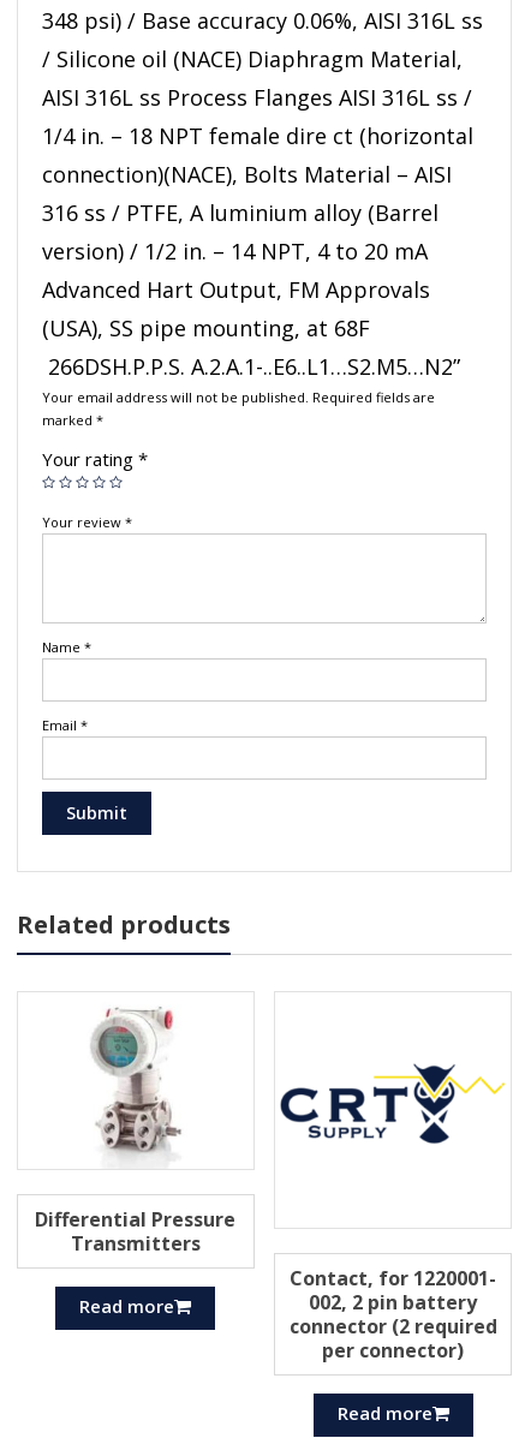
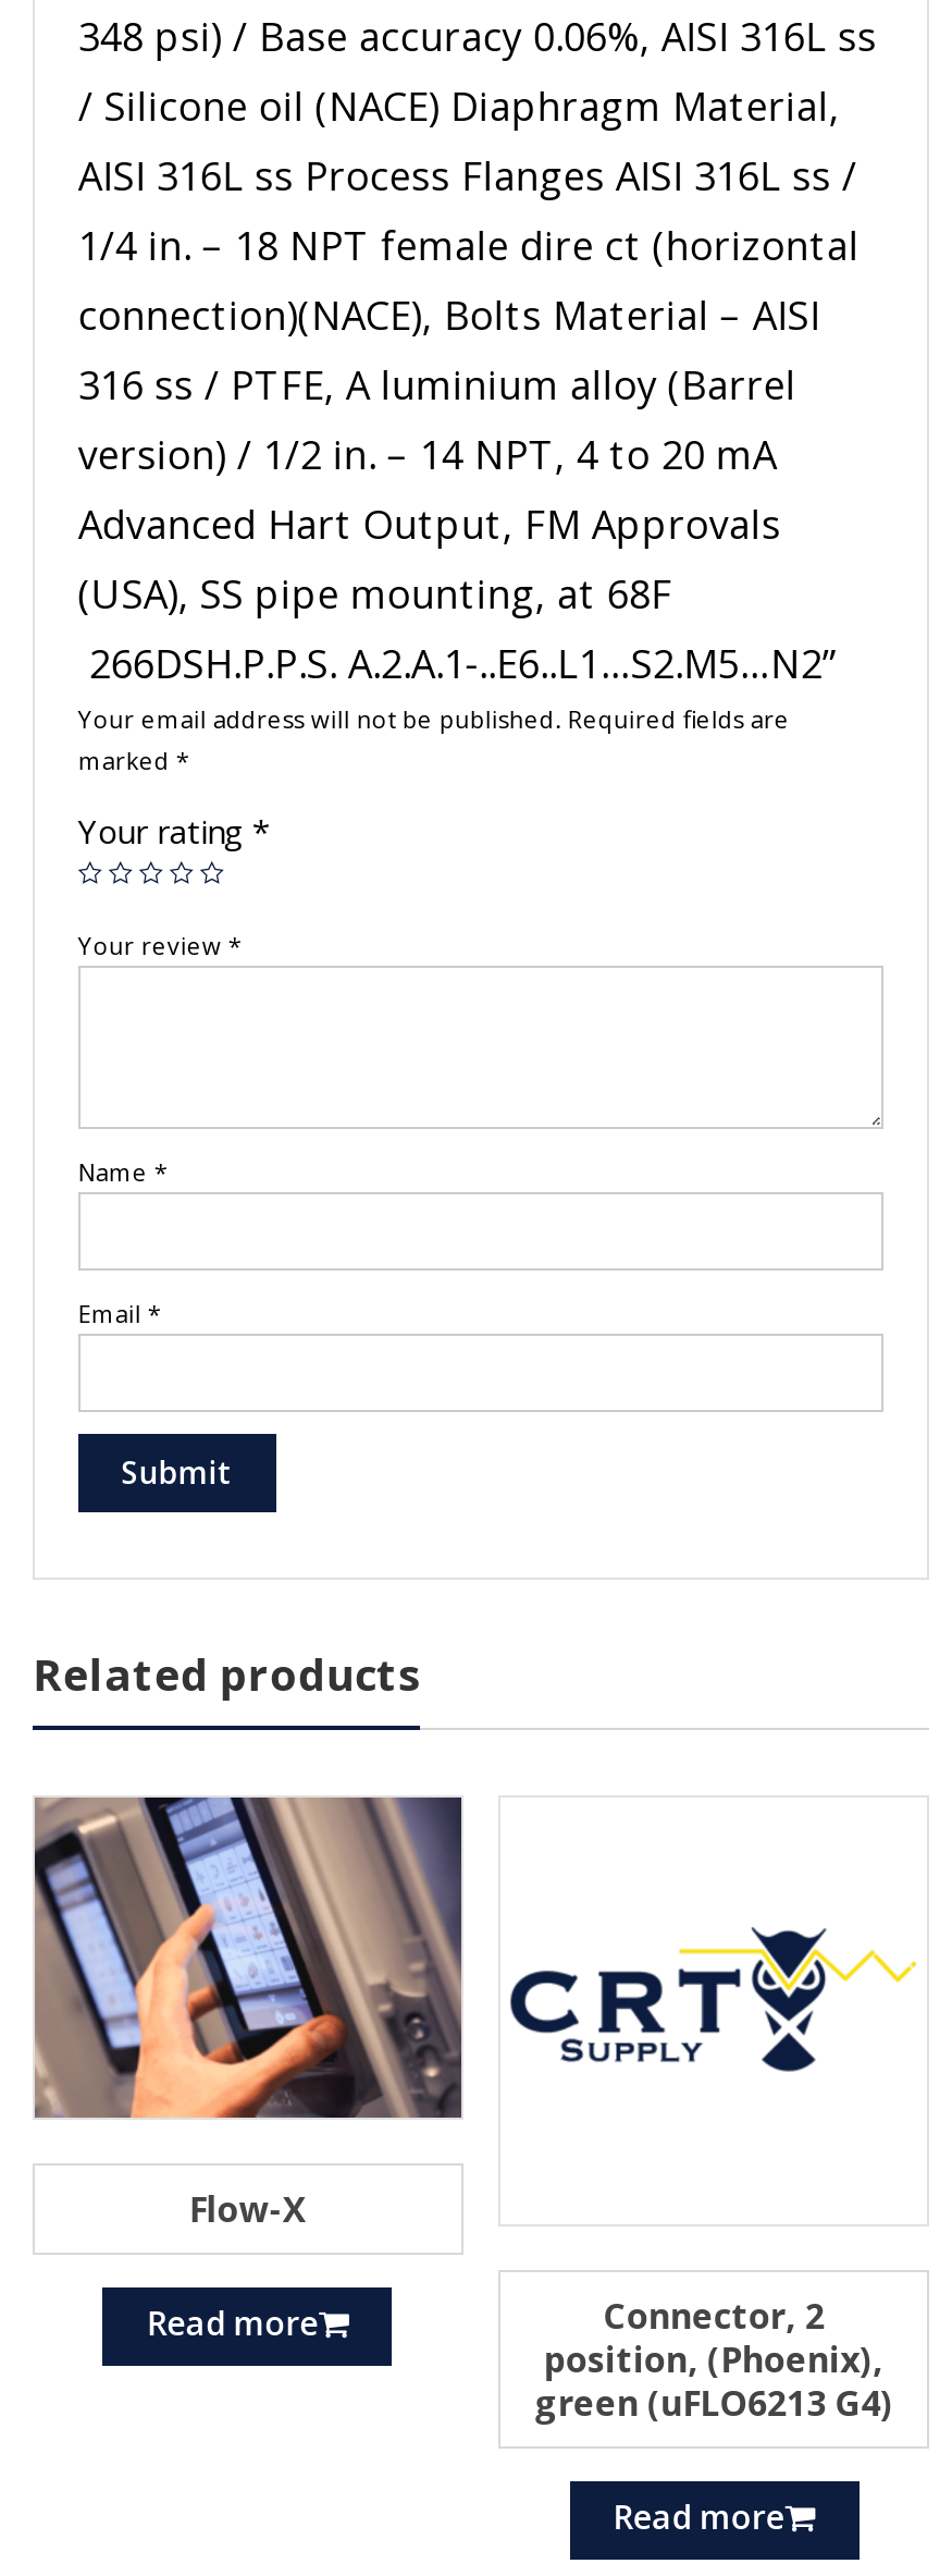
- [image]
- Differential Pressure
- Transmitters
+ [image]
+ Flow-X

- Contact, for 1220001-
- 002, 2 pin battery
- connector (2 required
- per connector)
+ Connector, 2
+ position, (Phoenix),
+ green (uFLO6213 G4)
